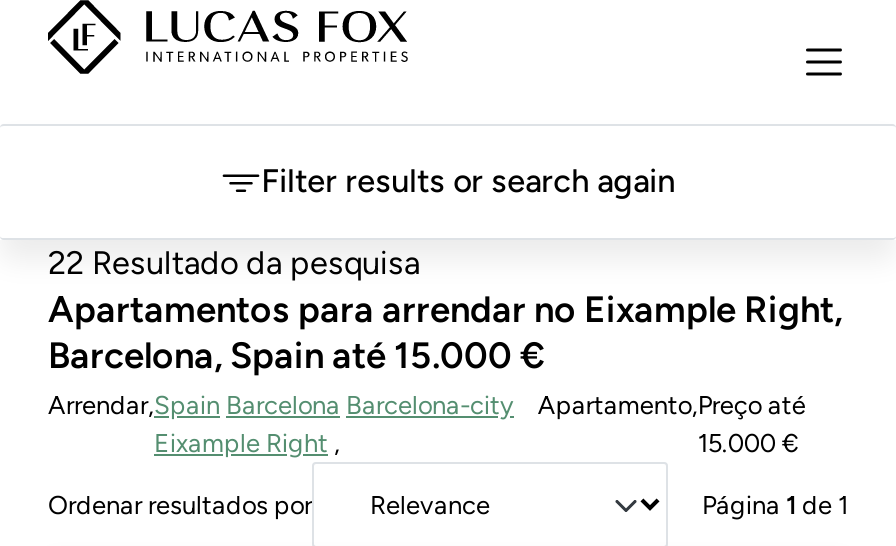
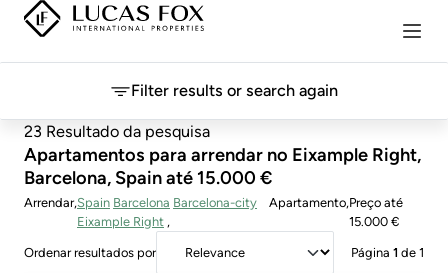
- 22 Resultado da pesquisa
+ 23 Resultado da pesquisa
